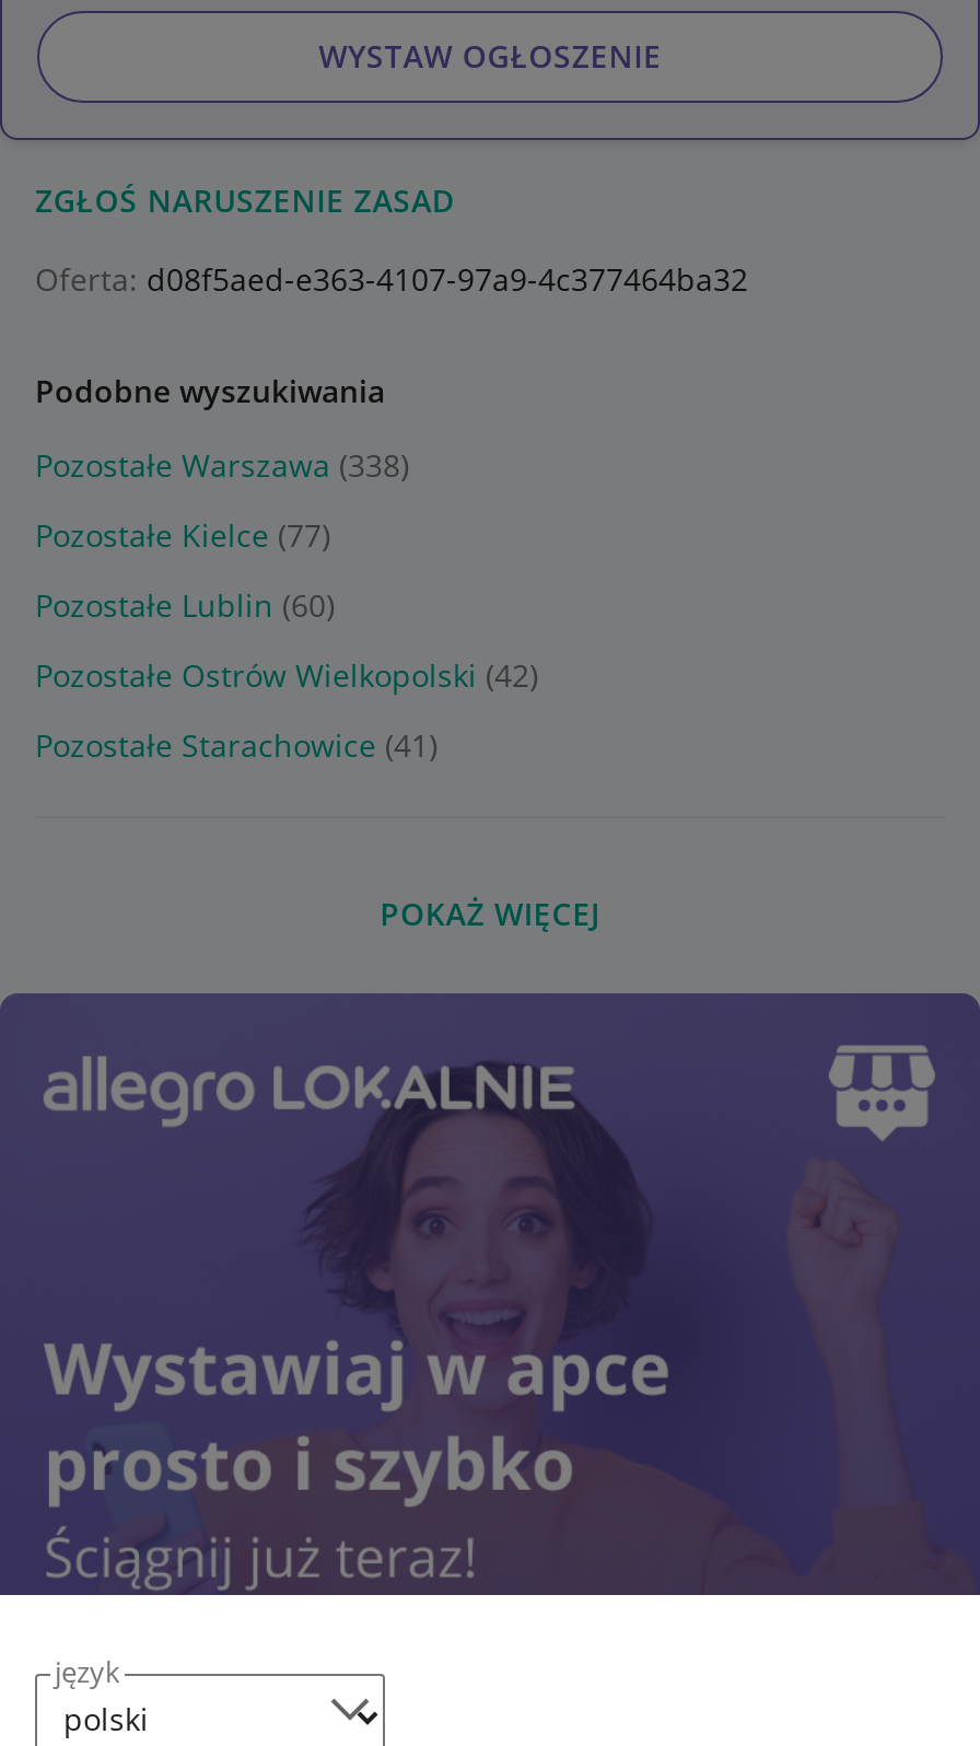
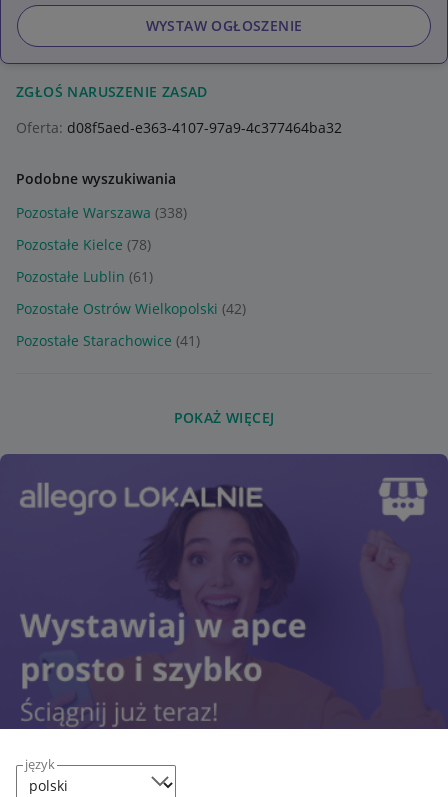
- Pozostałe Kielce (77)
+ Pozostałe Kielce (78)

- Pozostałe Lublin (60)
+ Pozostałe Lublin (61)
